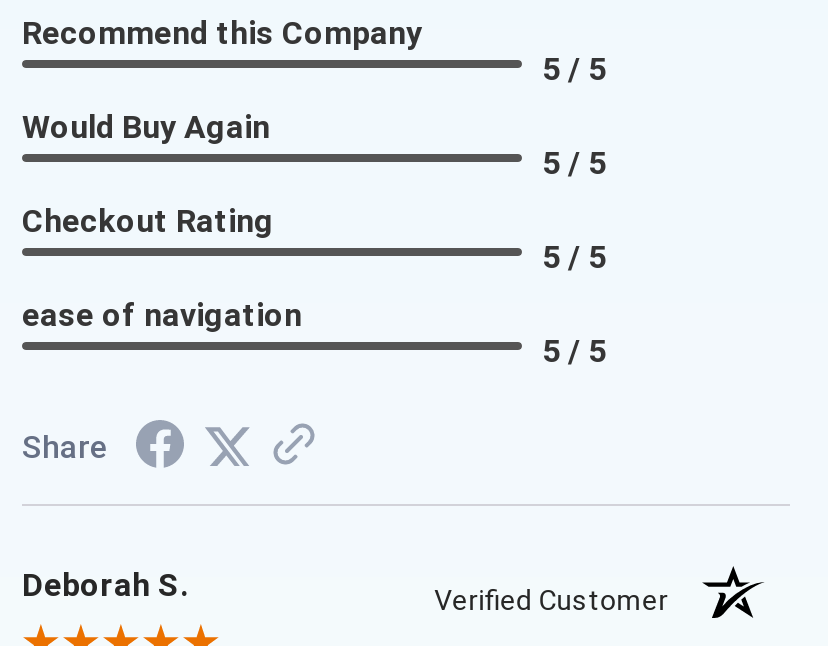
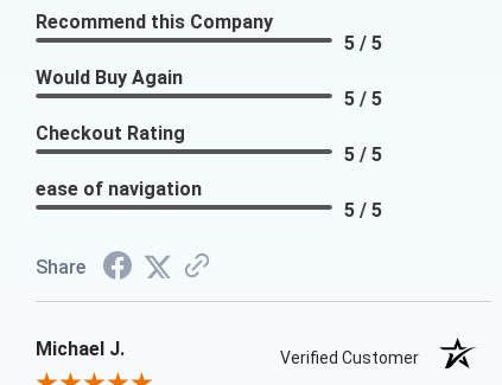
- Deborah S.
+ Michael J.
